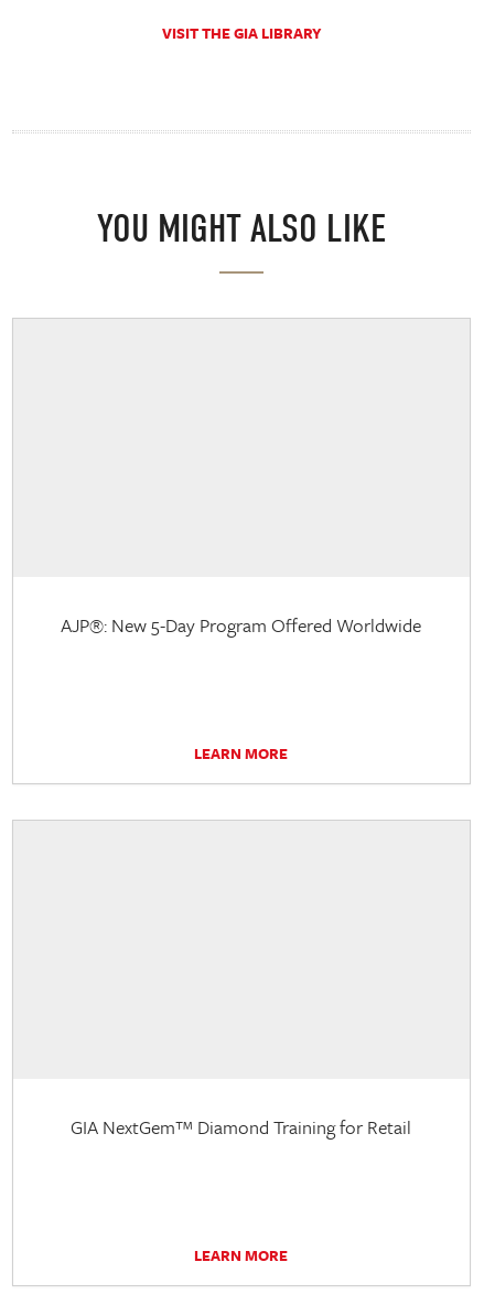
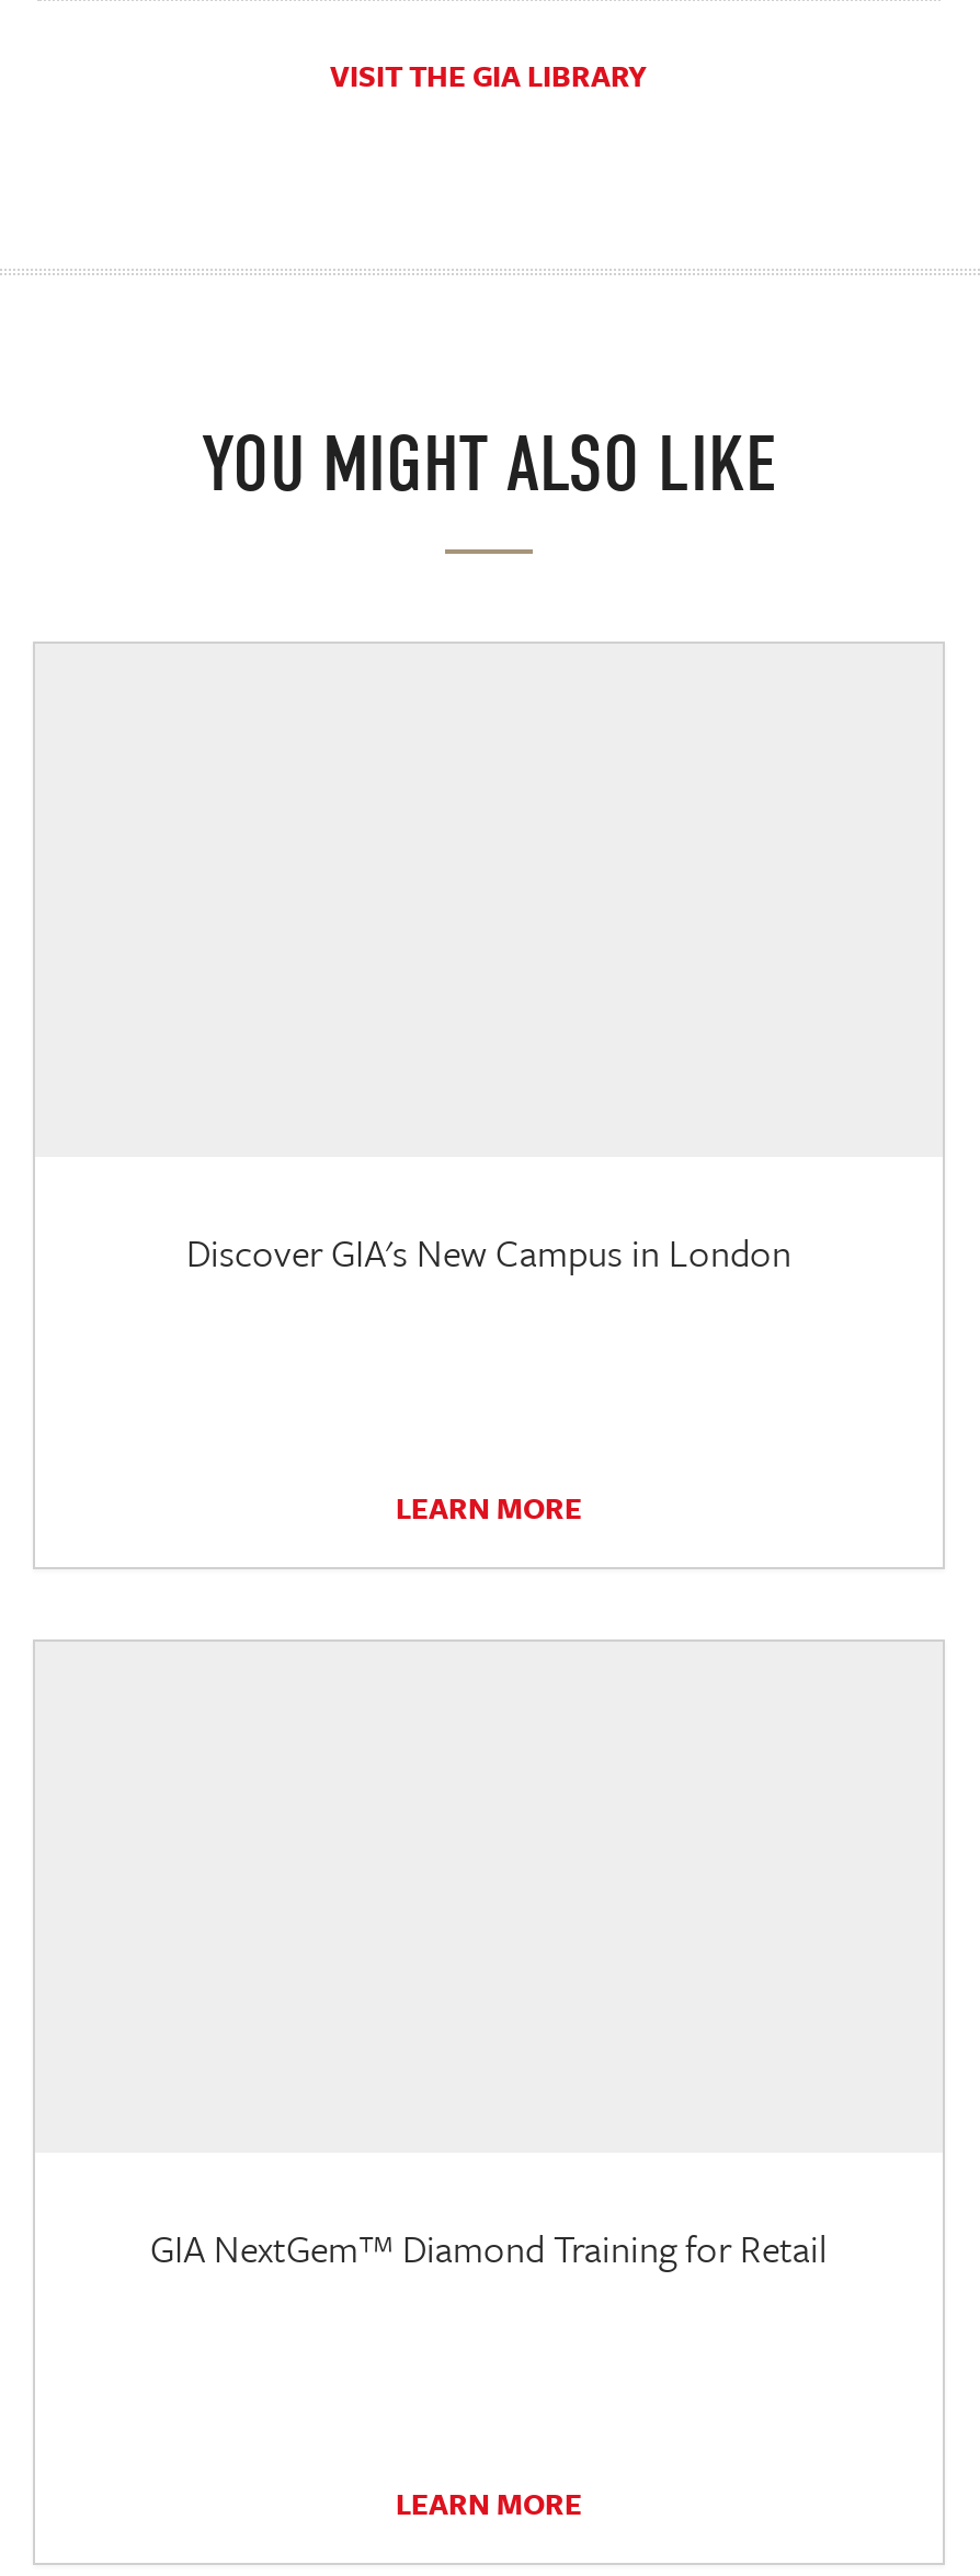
- AJP®: New 5-Day Program Offered Worldwide
+ Discover GIA's New Campus in London
